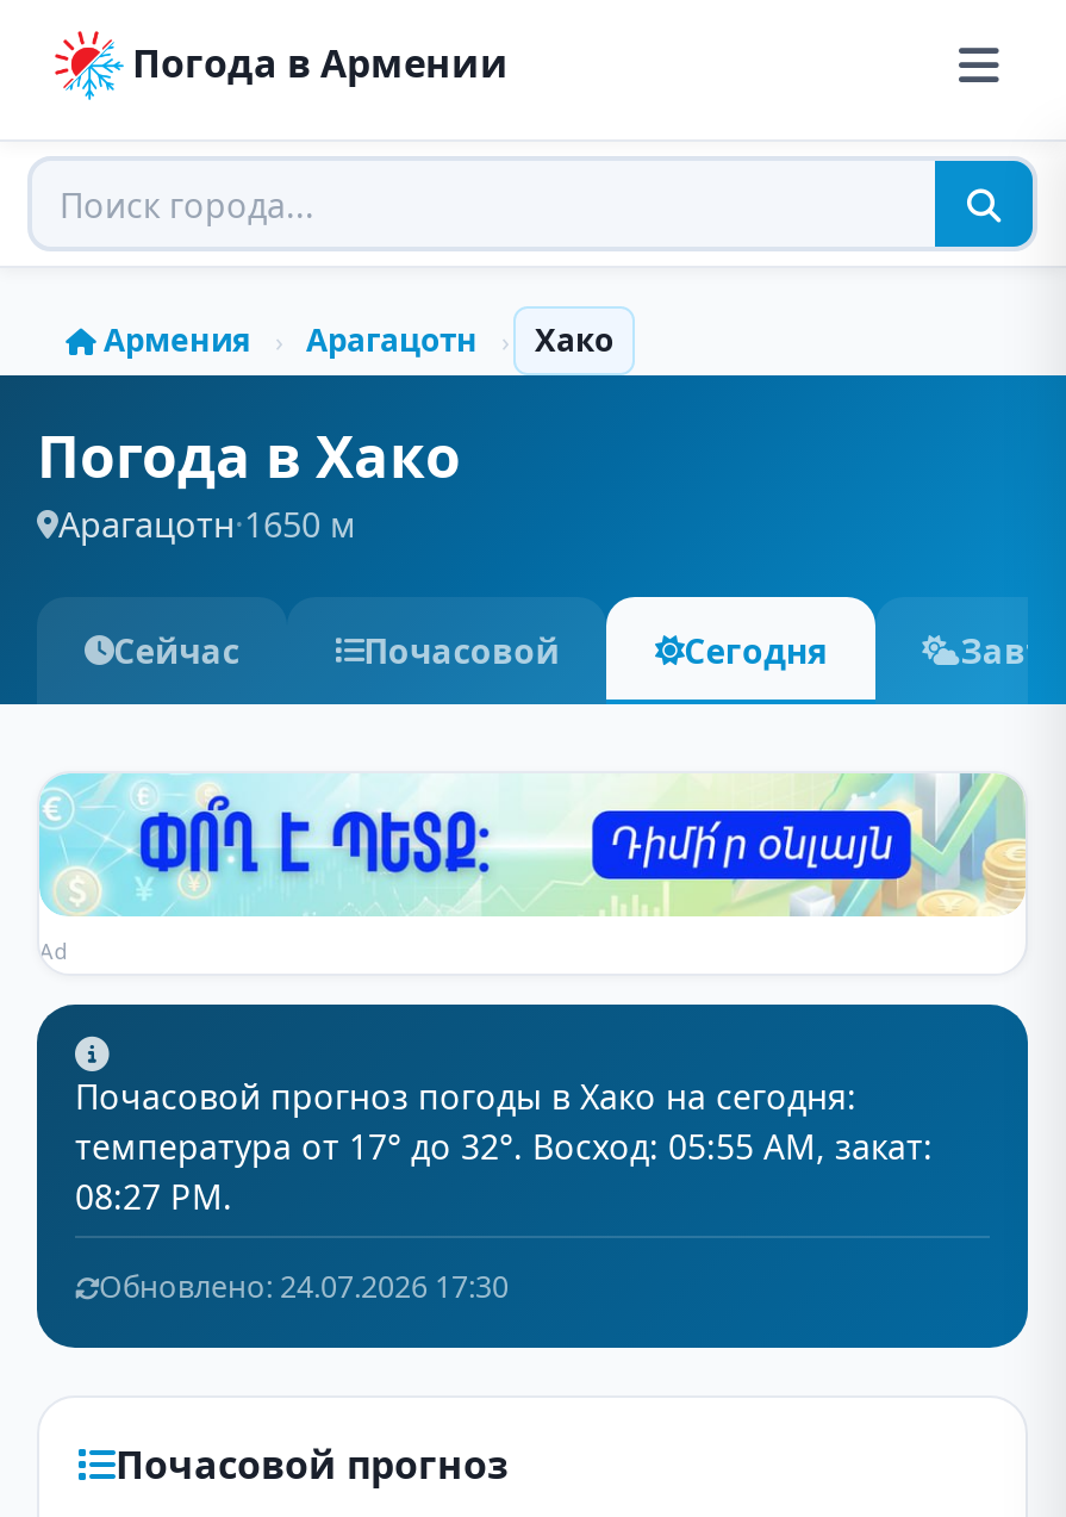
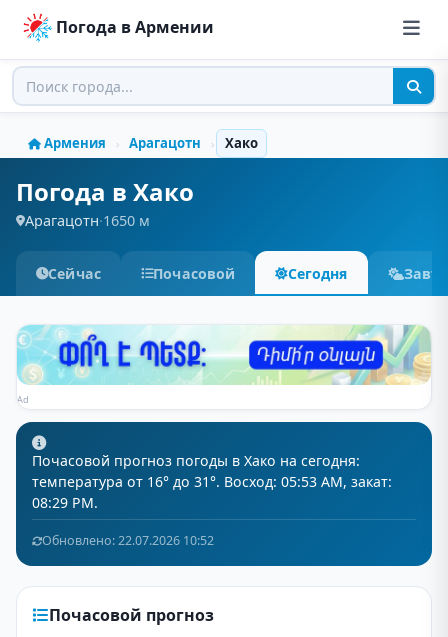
- температура от 17° до 32°. Восход: 05:55 AM, закат:
+ температура от 16° до 31°. Восход: 05:53 AM, закат:

- 08:27 PM.
+ 08:29 PM.

- Обновлено: 24.07.2026 17:30
+ Обновлено: 22.07.2026 10:52
